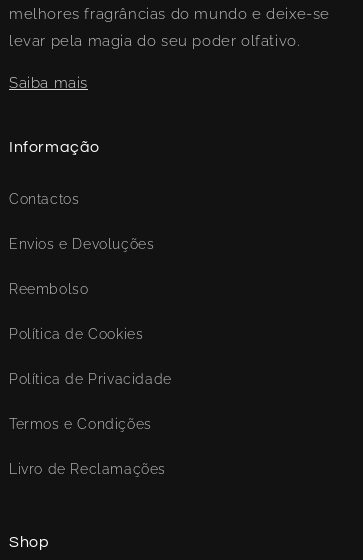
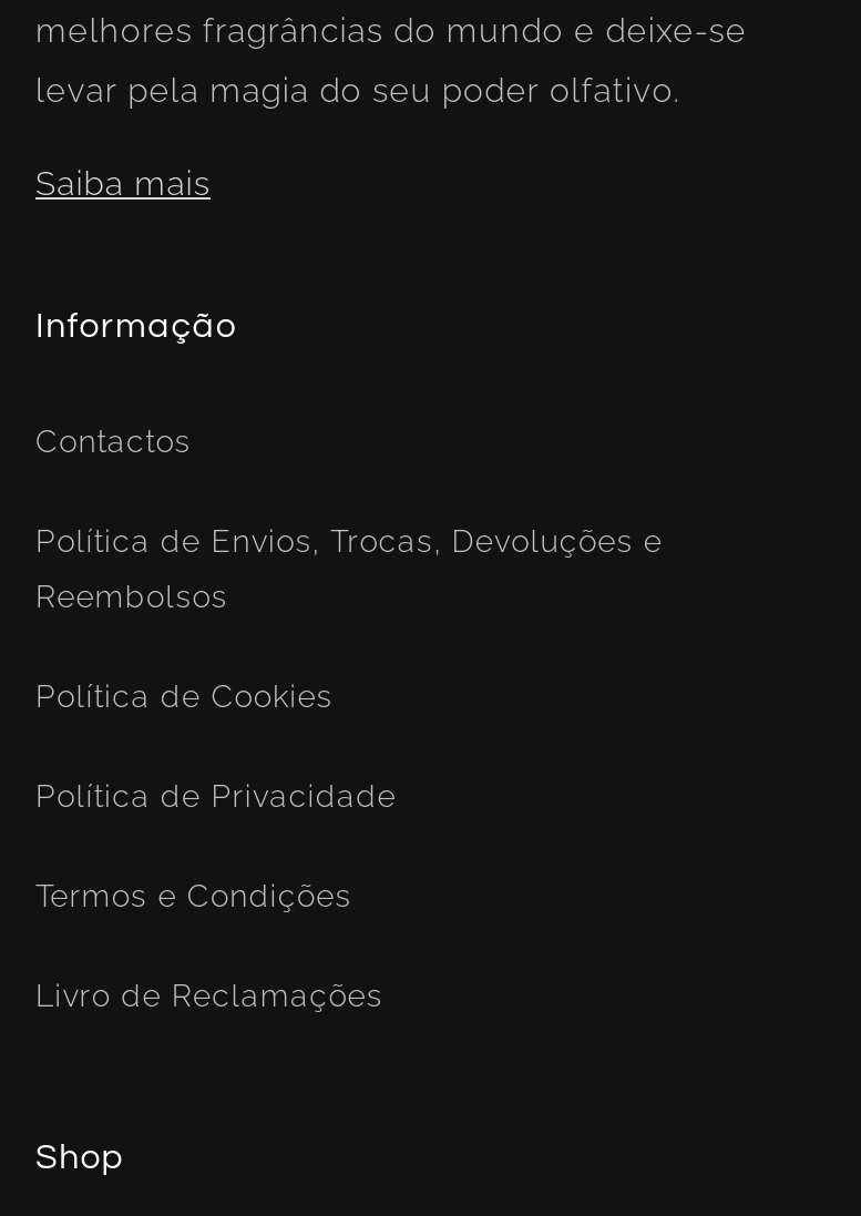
- Envios e Devoluções
+ Política de Envios, Trocas, Devoluções e

- Reembolso
+ Reembolsos
